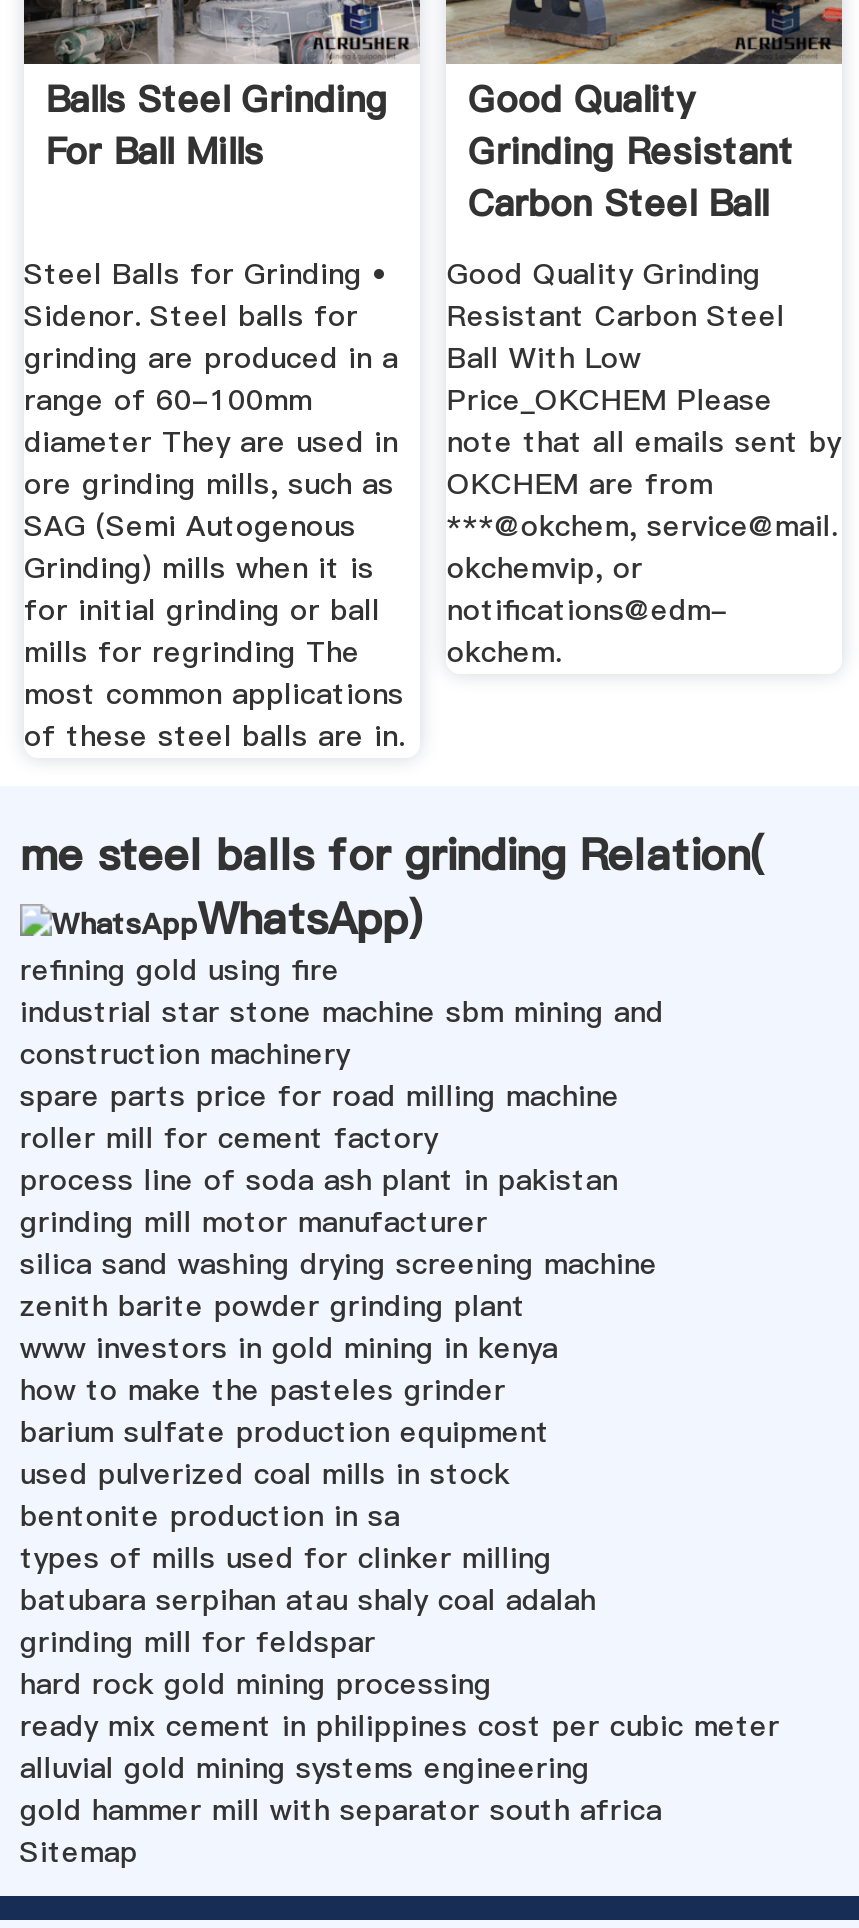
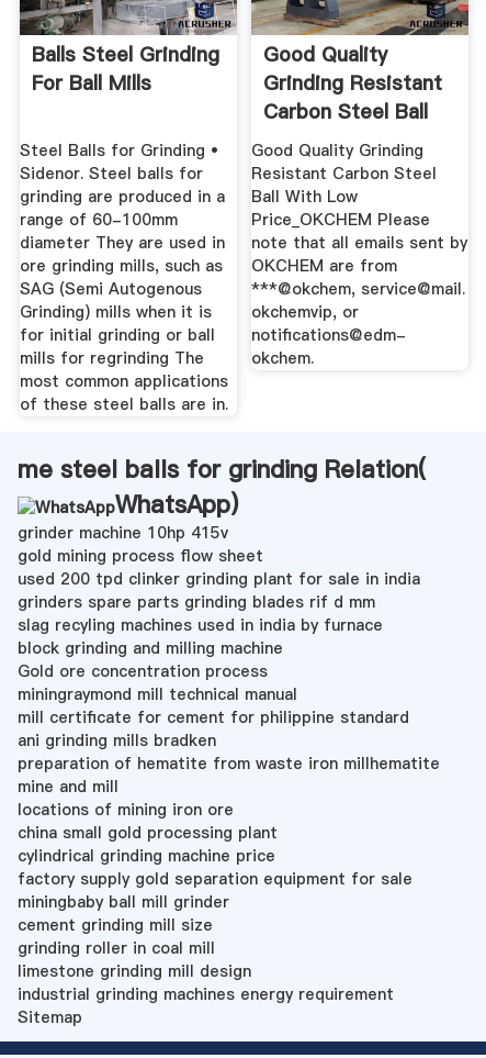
- refining gold using fire
- industrial star stone machine sbm mining and
- construction machinery
- spare parts price for road milling machine
- roller mill for cement factory
- process line of soda ash plant in pakistan
- grinding mill motor manufacturer
- silica sand washing drying screening machine
- zenith barite powder grinding plant
- www investors in gold mining in kenya
- how to make the pasteles grinder
- barium sulfate production equipment
- used pulverized coal mills in stock
- bentonite production in sa
- types of mills used for clinker milling
- batubara serpihan atau shaly coal adalah
- grinding mill for feldspar
- hard rock gold mining processing
- ready mix cement in philippines cost per cubic meter
- alluvial gold mining systems engineering
- gold hammer mill with separator south africa
+ grinder machine 10hp 415v
+ gold mining process flow sheet
+ used 200 tpd clinker grinding plant for sale in india
+ grinders spare parts grinding blades rif d mm
+ slag recyling machines used in india by furnace
+ block grinding and milling machine
+ Gold ore concentration process
+ miningraymond mill technical manual
+ mill certificate for cement for philippine standard
+ ani grinding mills bradken
+ preparation of hematite from waste iron millhematite
+ mine and mill
+ locations of mining iron ore
+ china small gold processing plant
+ cylindrical grinding machine price
+ factory supply gold separation equipment for sale
+ miningbaby ball mill grinder
+ cement grinding mill size
+ grinding roller in coal mill
+ limestone grinding mill design
+ industrial grinding machines energy requirement
